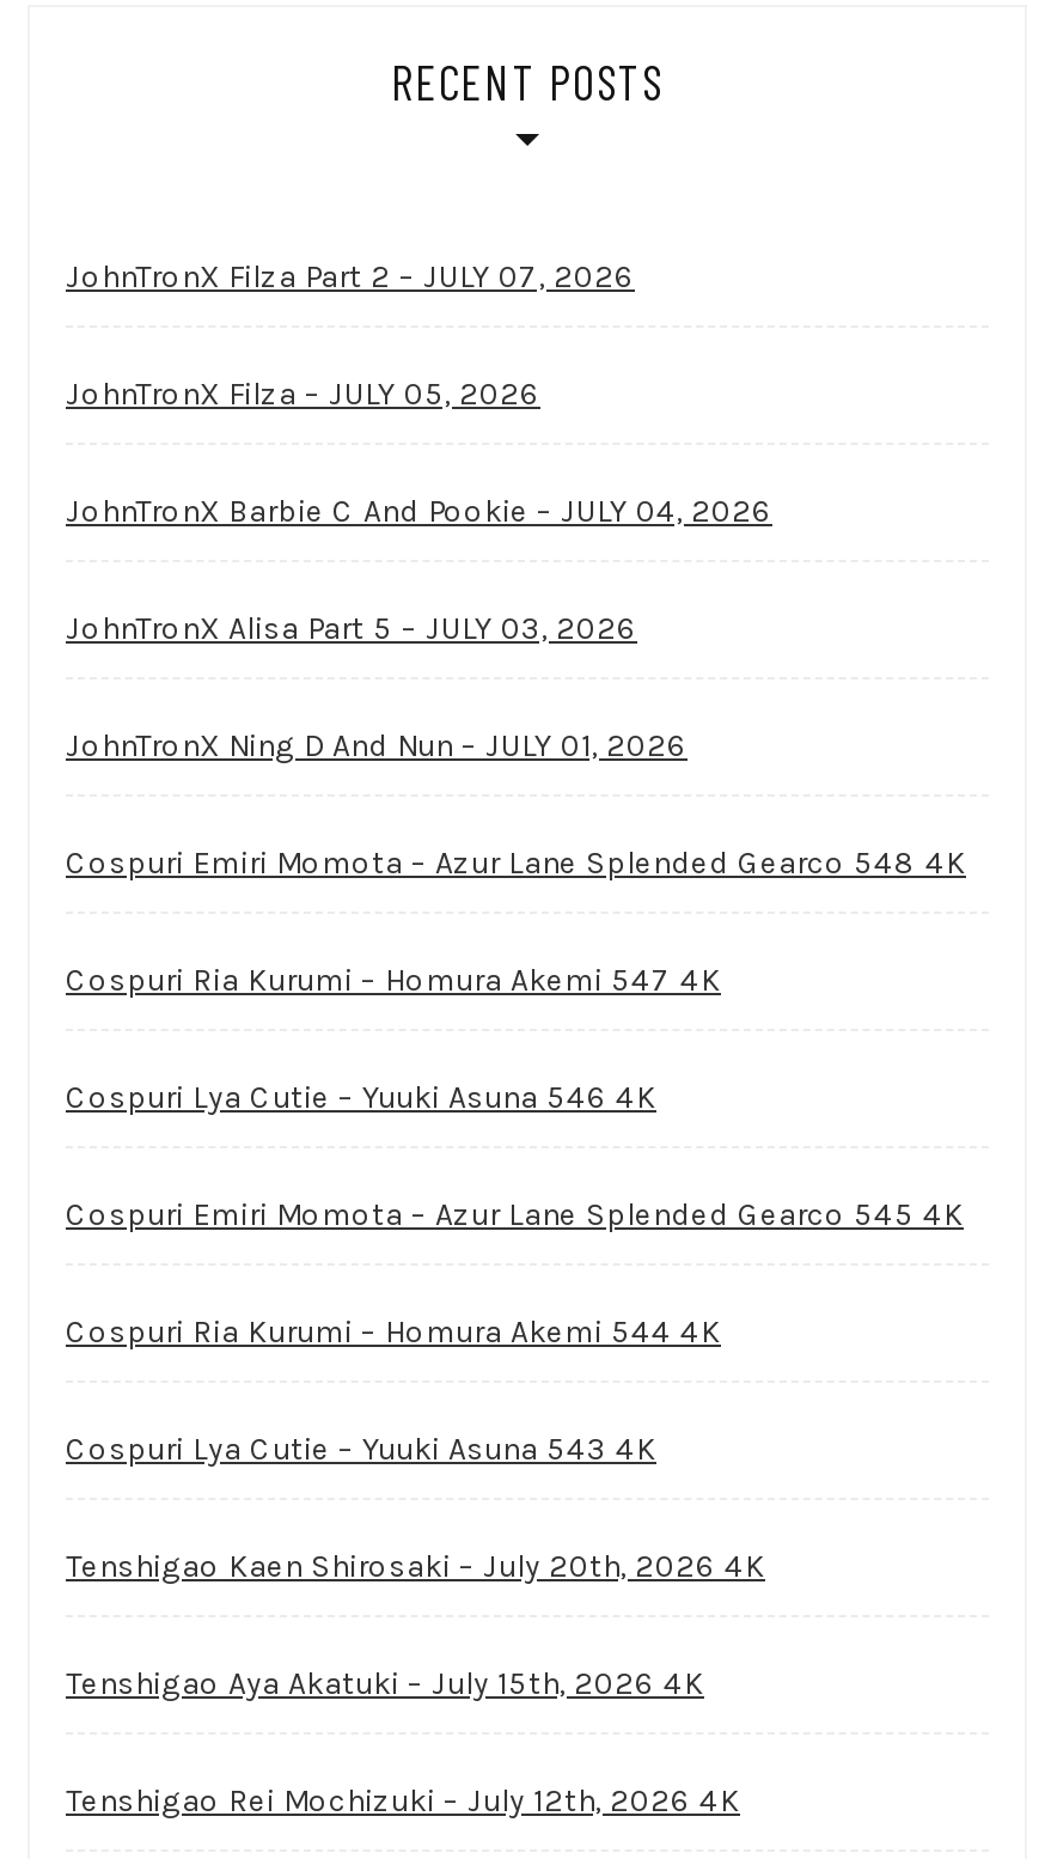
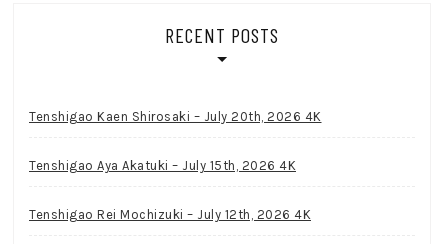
- JohnTronX Filza Part 2 – JULY 07, 2026
- JohnTronX Filza – JULY 05, 2026
- JohnTronX Barbie C And Pookie – JULY 04, 2026
- JohnTronX Alisa Part 5 – JULY 03, 2026
- JohnTronX Ning D And Nun – JULY 01, 2026
- Cospuri Emiri Momota – Azur Lane Splended Gearco 548 4K
- Cospuri Ria Kurumi – Homura Akemi 547 4K
- Cospuri Lya Cutie – Yuuki Asuna 546 4K
- Cospuri Emiri Momota – Azur Lane Splended Gearco 545 4K
- Cospuri Ria Kurumi – Homura Akemi 544 4K
- Cospuri Lya Cutie – Yuuki Asuna 543 4K
